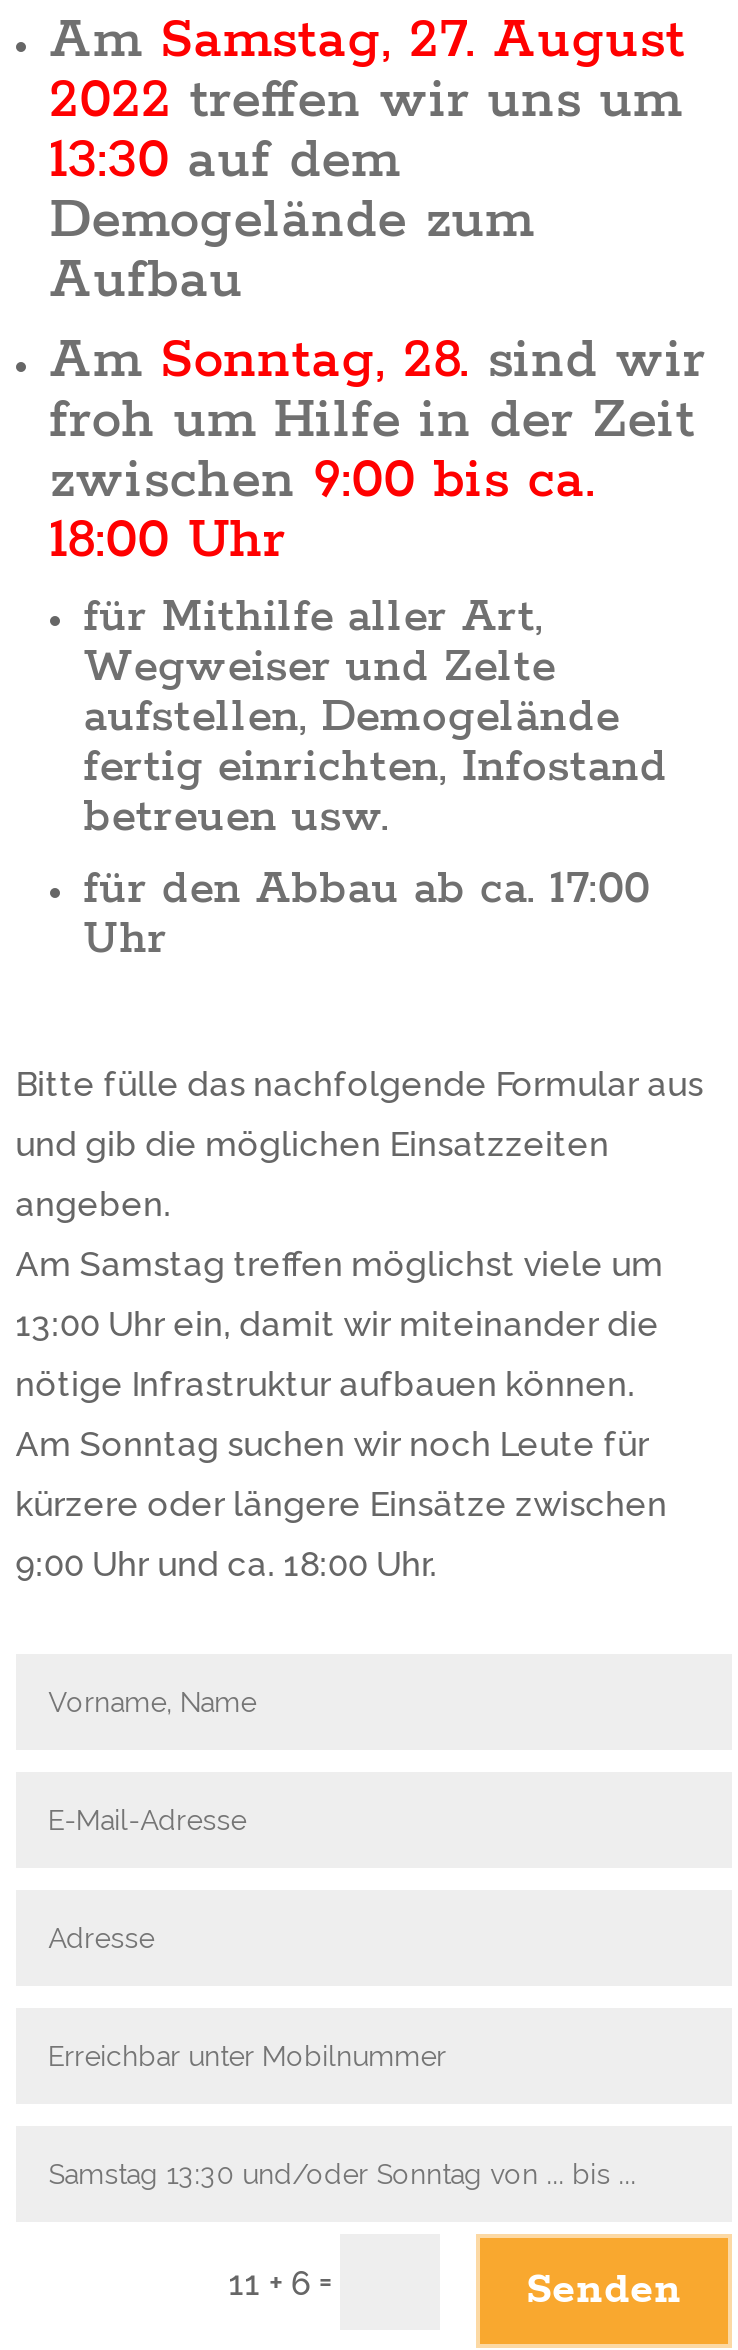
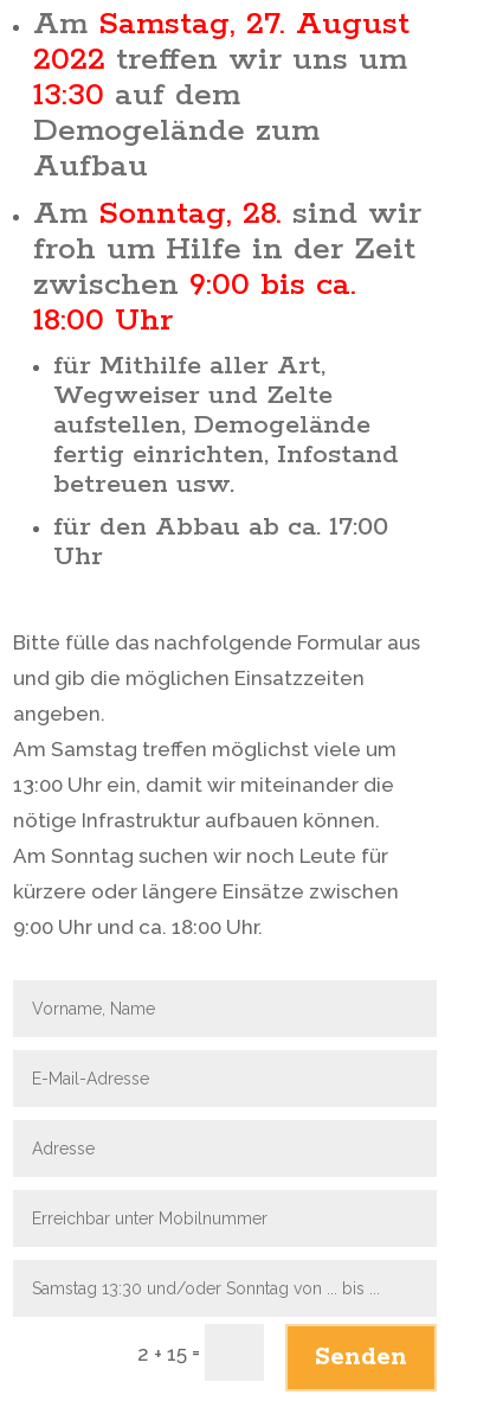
- 11 + 6 =
+ 2 + 15 =
